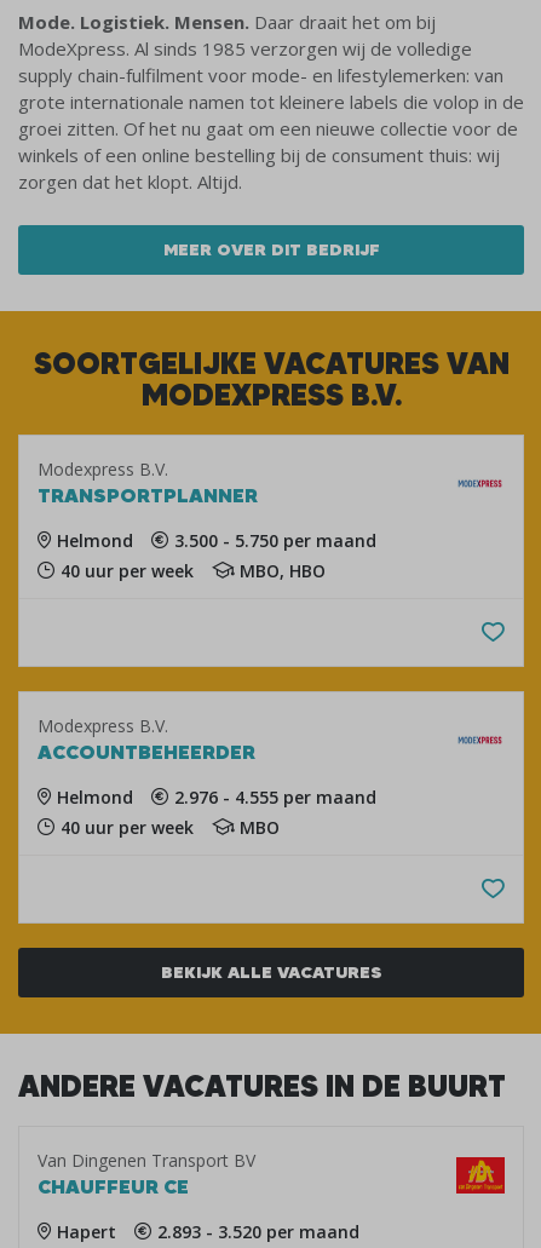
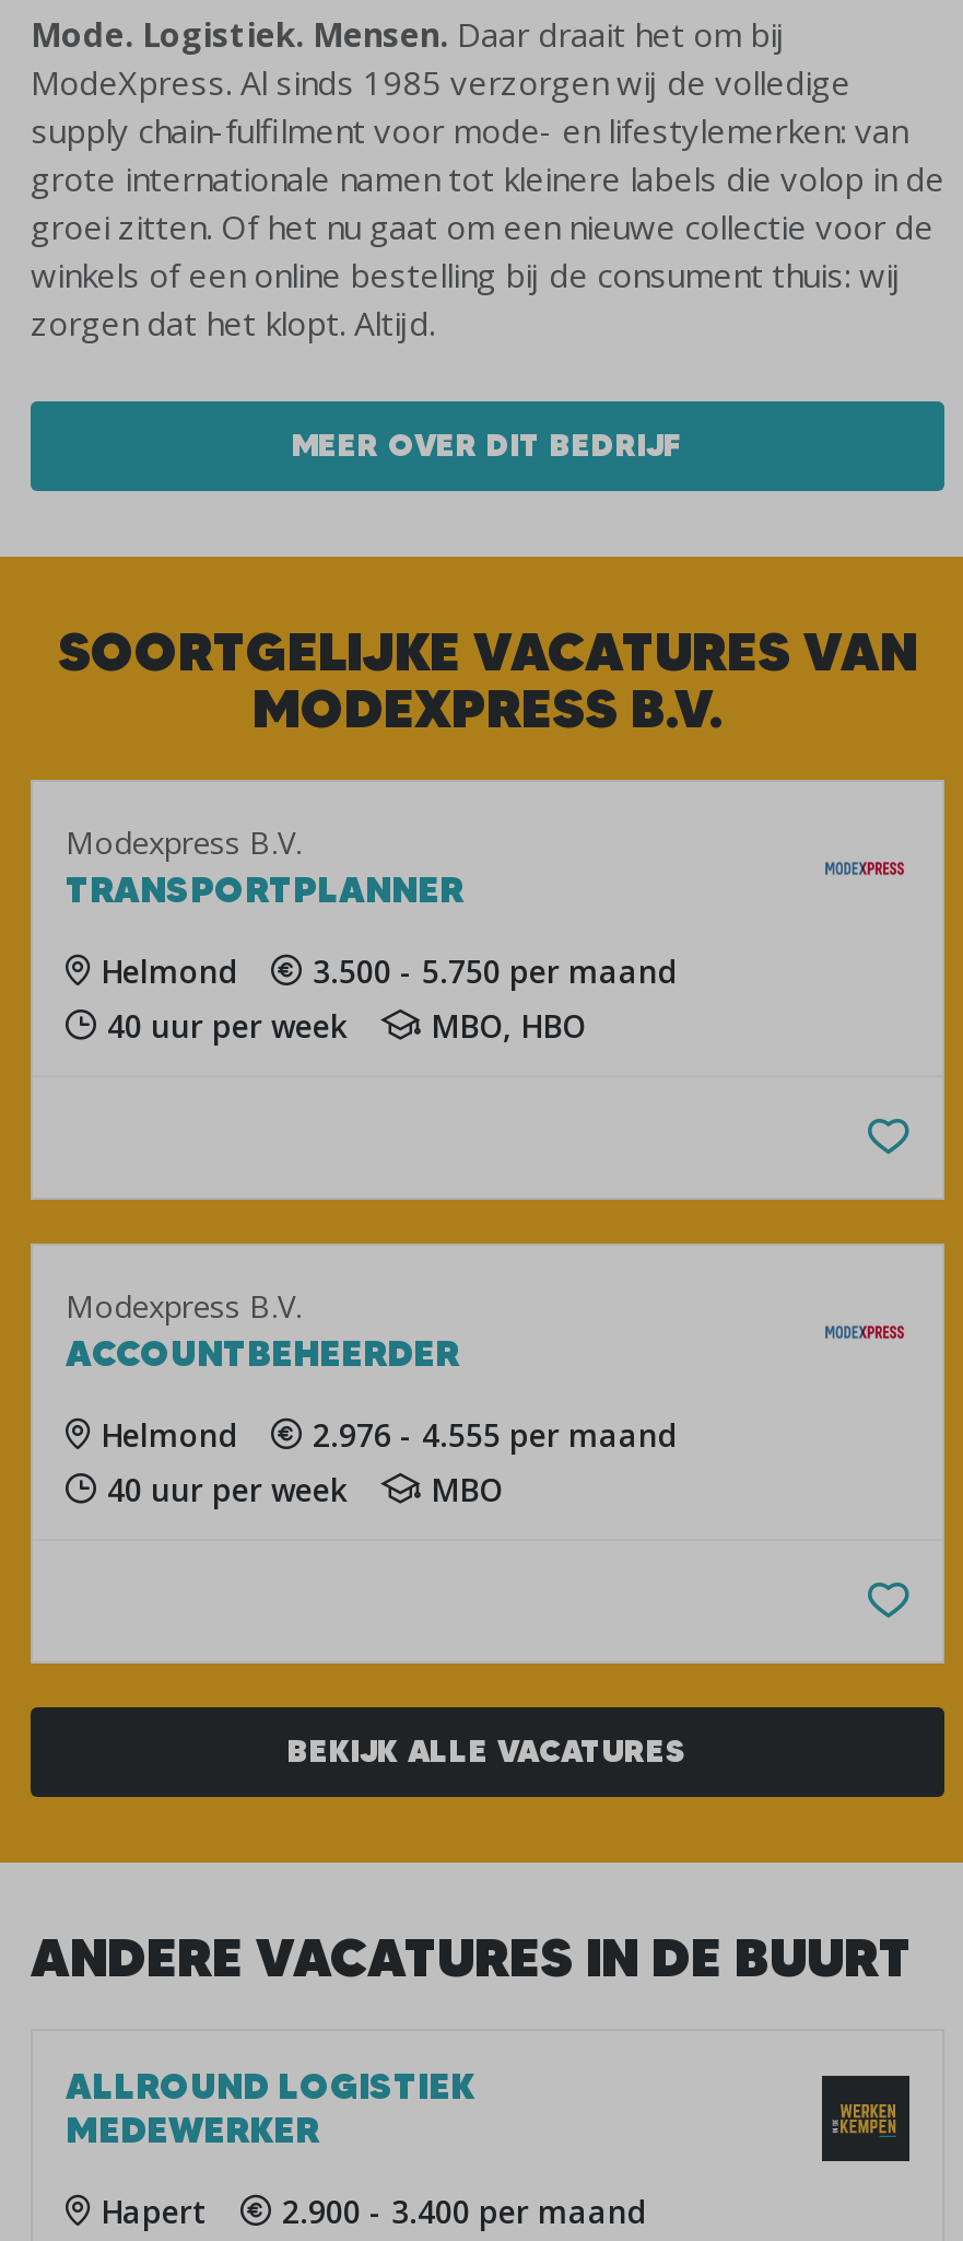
- Van Dingenen Transport BV
- CHAUFFEUR CE
+ ALLROUND LOGISTIEK
+ MEDEWERKER

- [image]
+ [image]

- Hapert 2.893 - 3.520 per maand
+ Hapert 2.900 - 3.400 per maand
